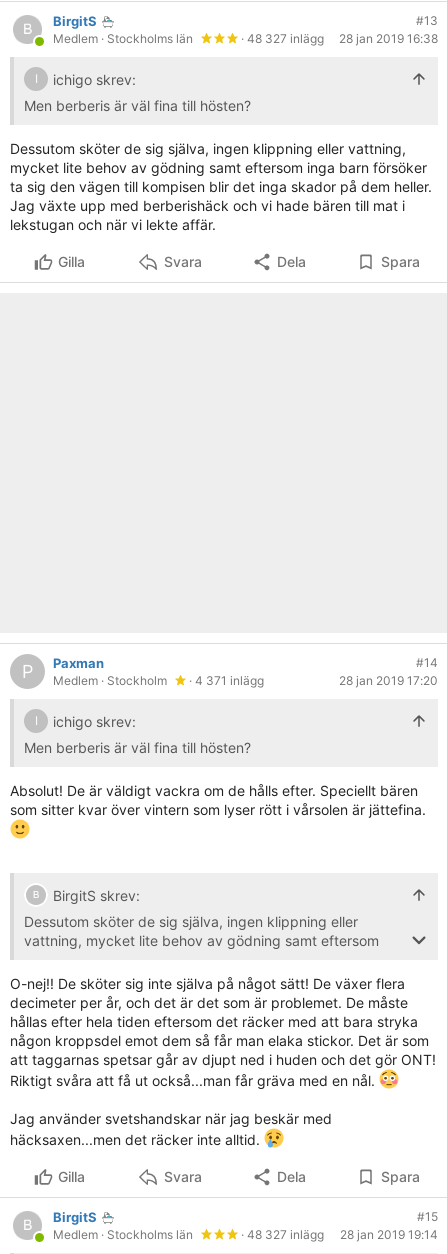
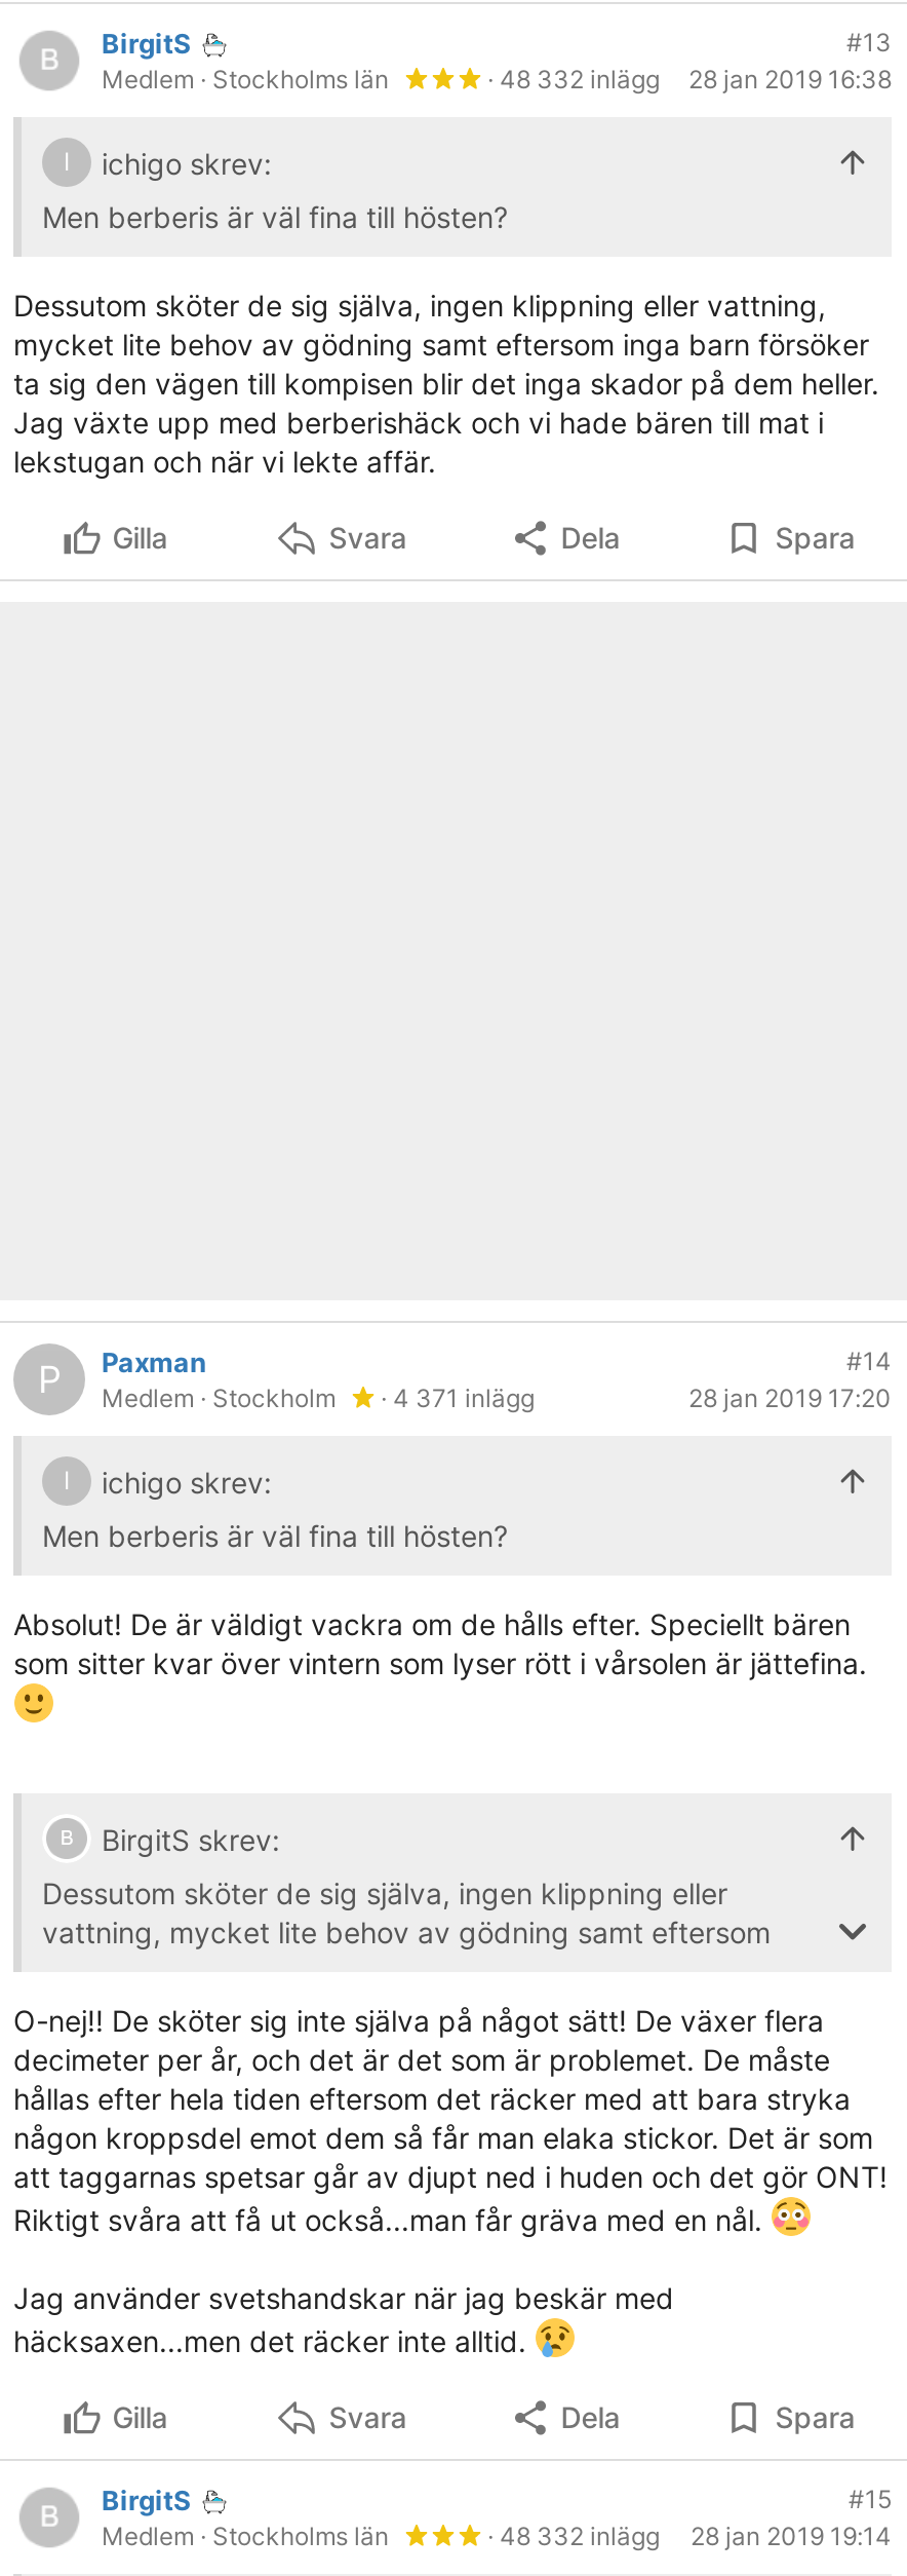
- · 48 327 inlägg 28 jan 2019 16:38
+ · 48 332 inlägg 28 jan 2019 16:38

- · 48 327 inlägg 28 jan 2019 19:14
+ · 48 332 inlägg 28 jan 2019 19:14
